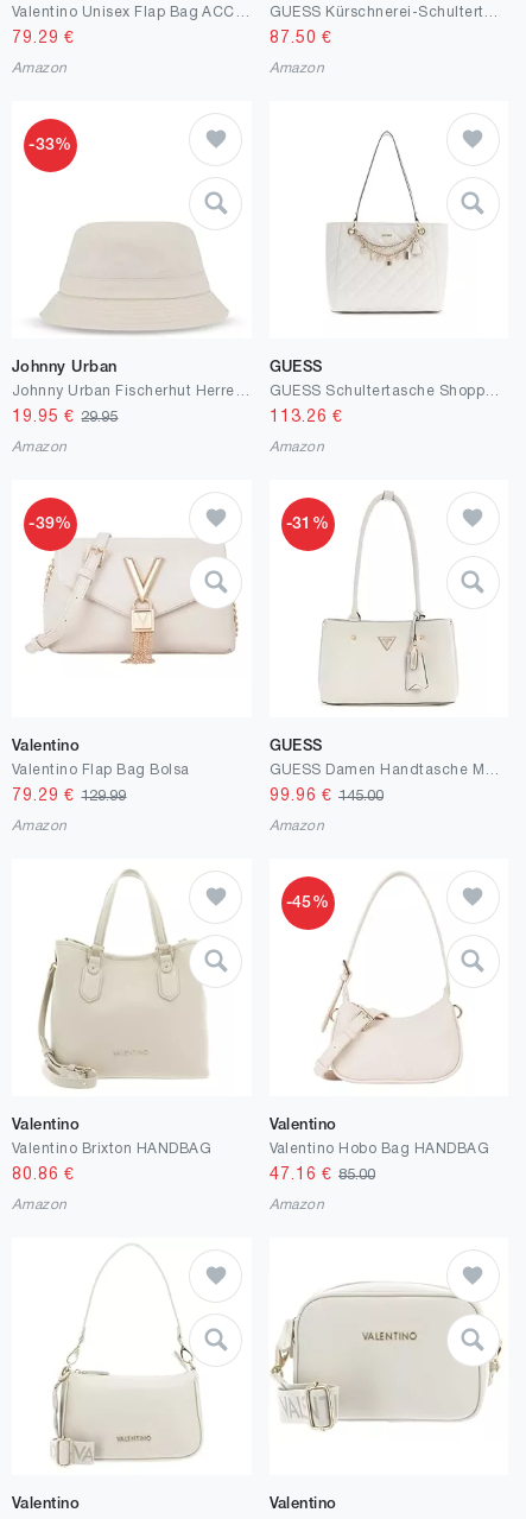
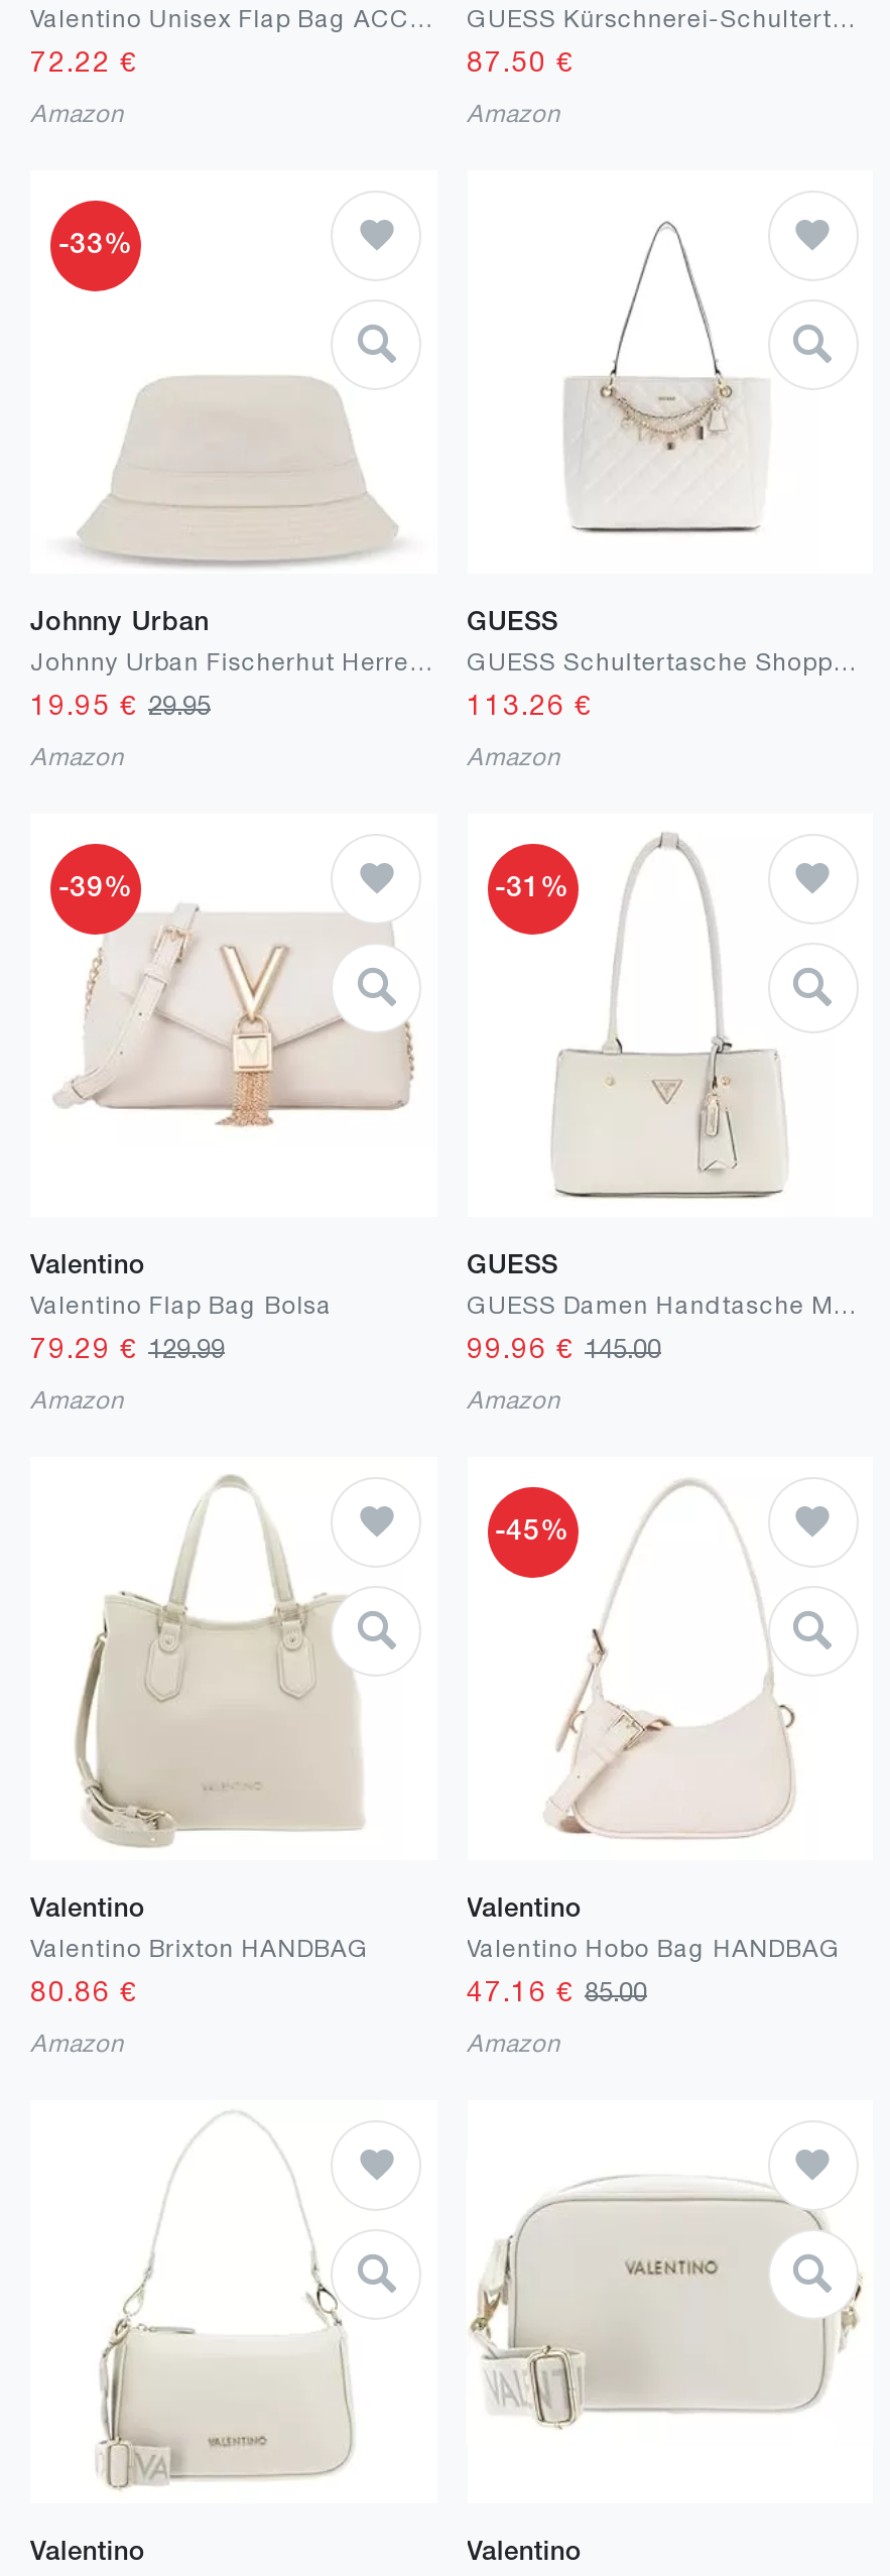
- 79.29 €
+ 72.22 €
